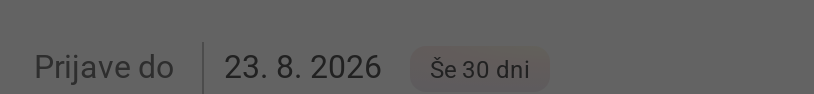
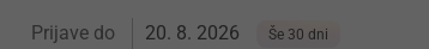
- Prijave do 23. 8. 2026 Še 30 dni
+ Prijave do 20. 8. 2026 Še 30 dni
